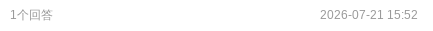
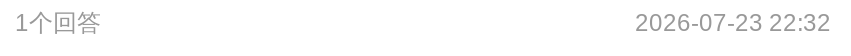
- 2026-07-21 15:52
+ 2026-07-23 22:32
